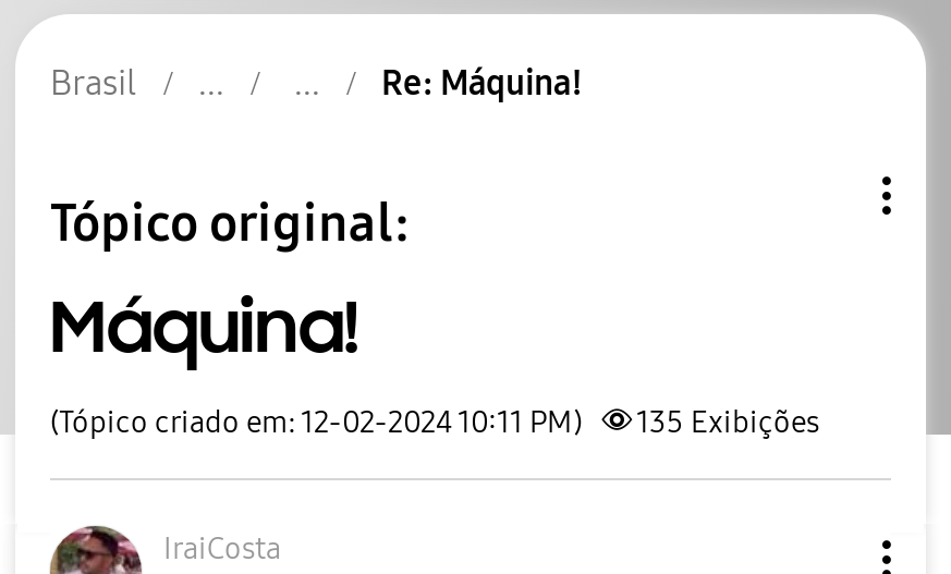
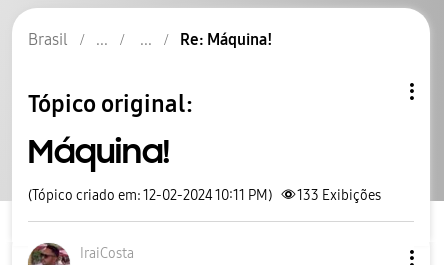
- (Tópico criado em: 12-02-2024 10:11 PM) 135 Exibições
+ (Tópico criado em: 12-02-2024 10:11 PM) 133 Exibições
